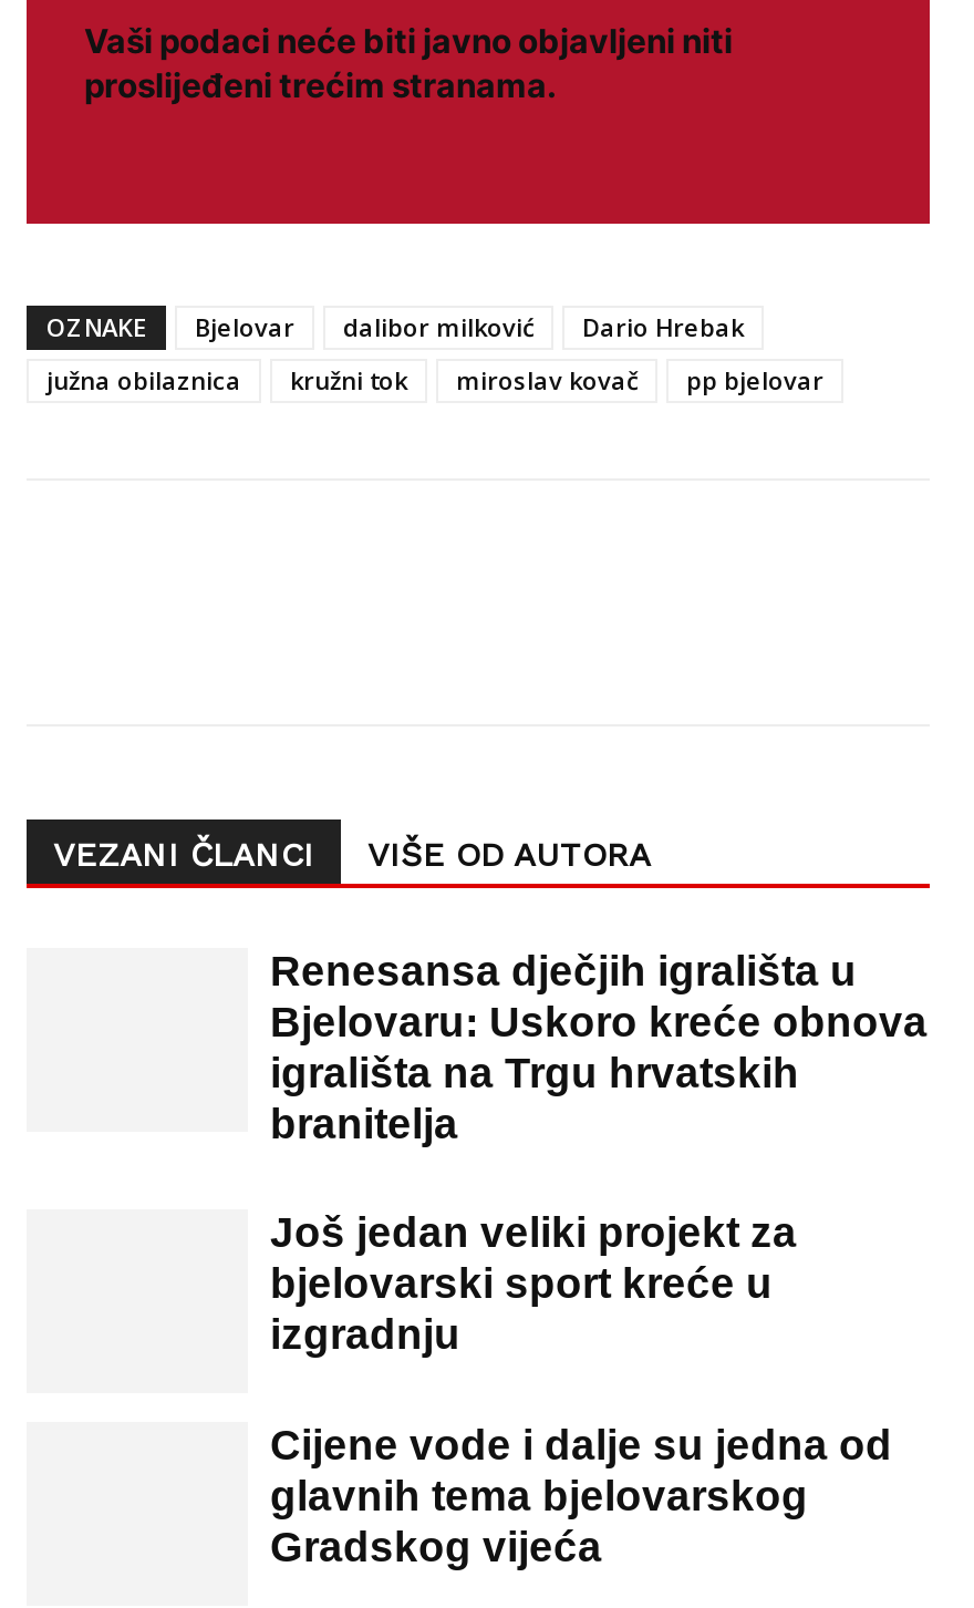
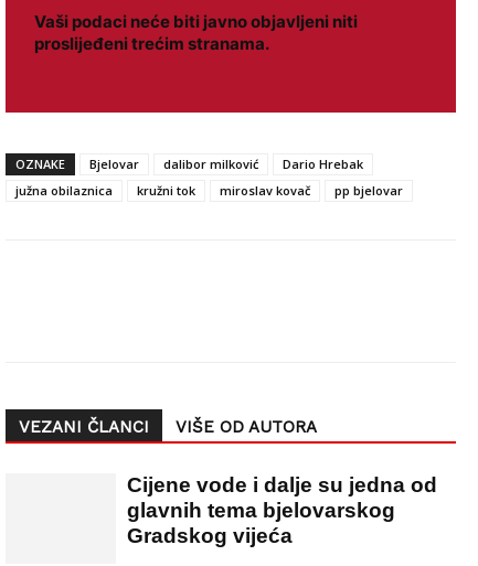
- Renesansa dječjih igrališta u
- Bjelovaru: Uskoro kreće obnova
- igrališta na Trgu hrvatskih
- branitelja
- Još jedan veliki projekt za
- bjelovarski sport kreće u
- izgradnju
